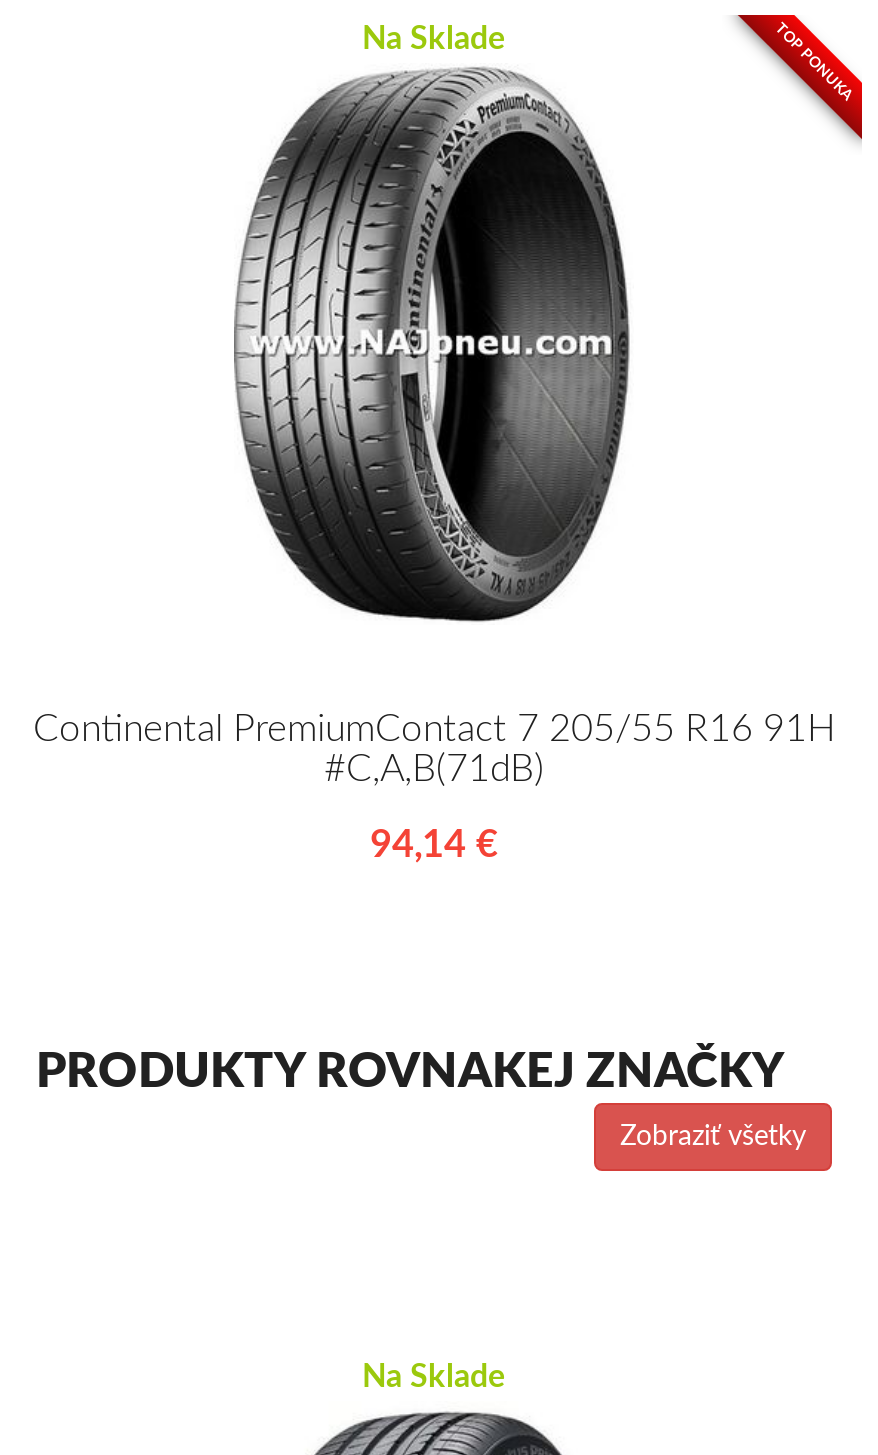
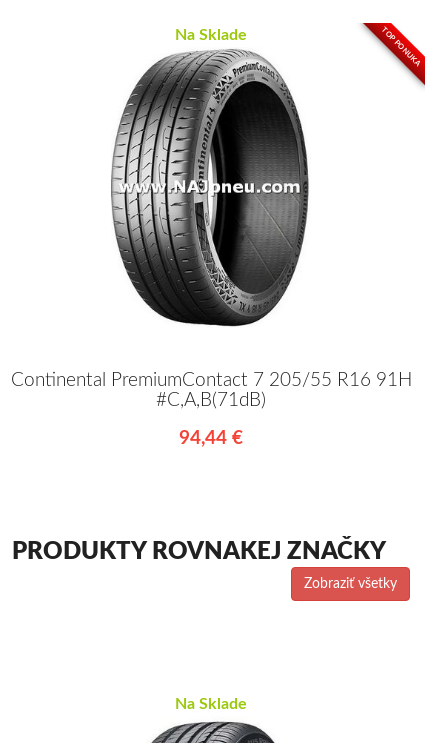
- 94,14 €
+ 94,44 €
